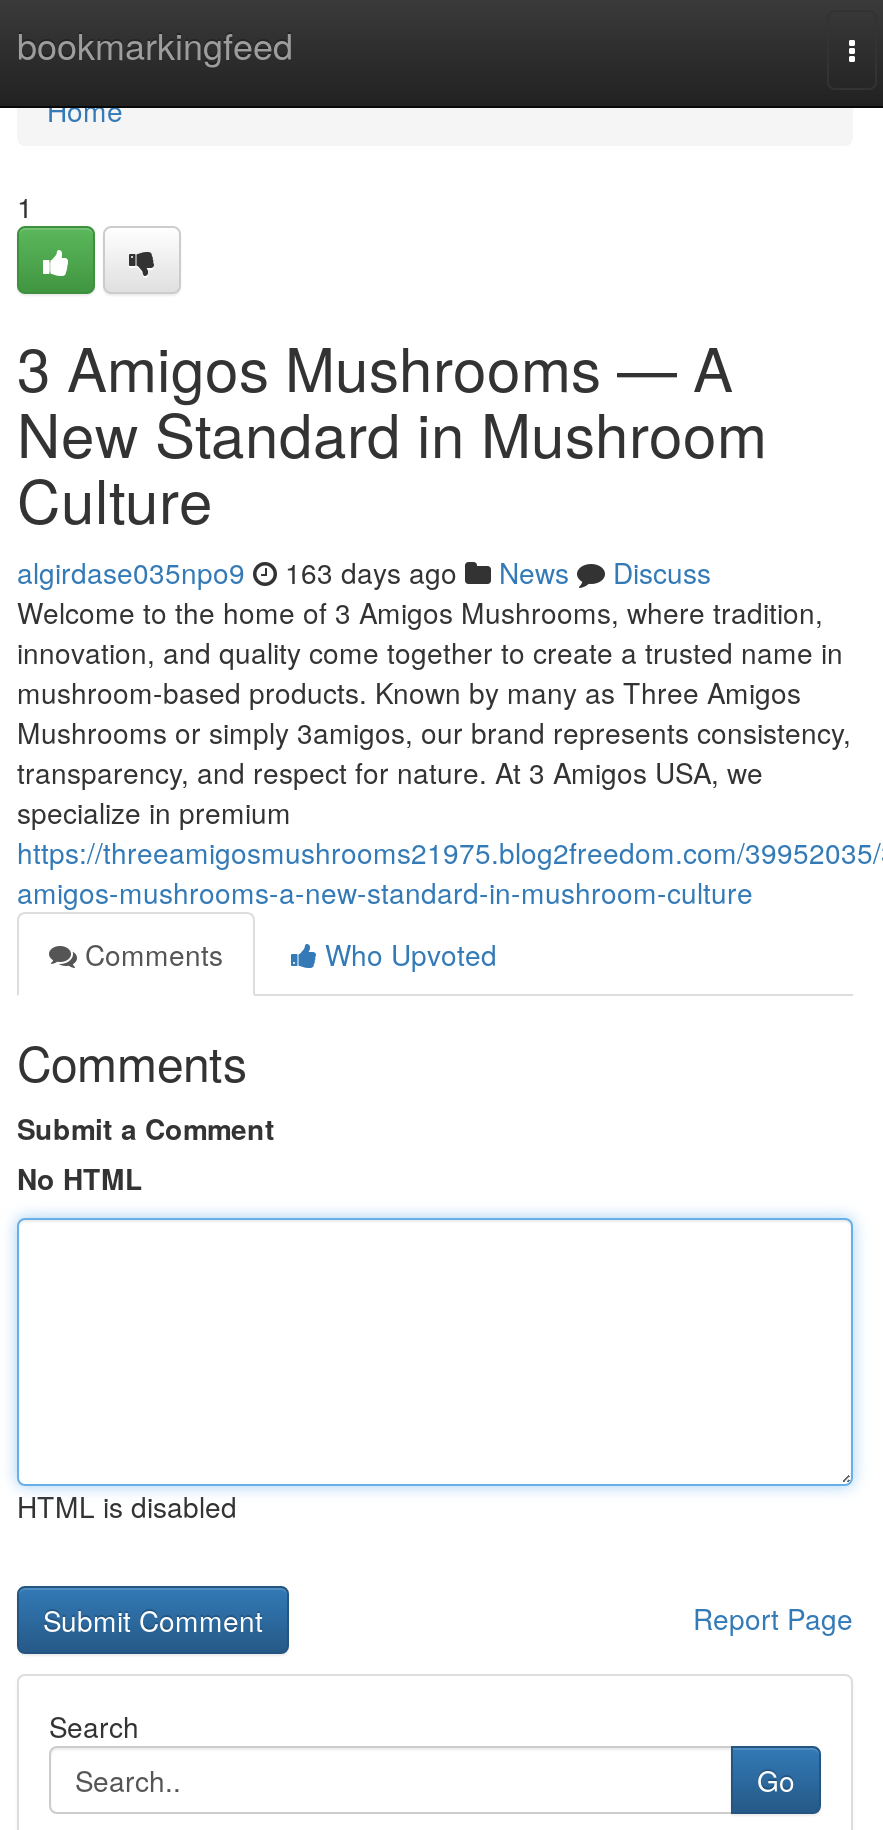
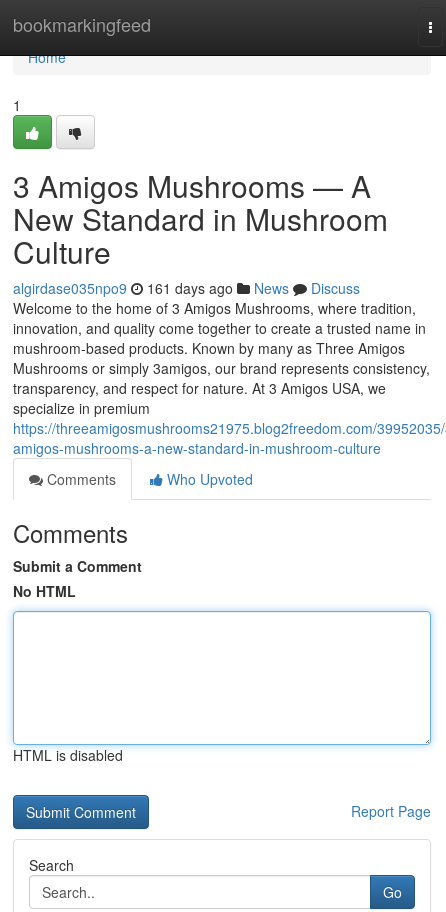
- algirdase035npo9 163 days ago News Discuss
+ algirdase035npo9 161 days ago News Discuss
